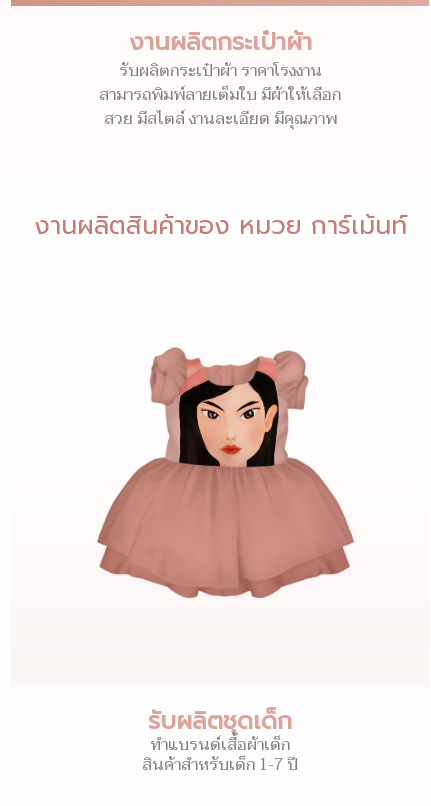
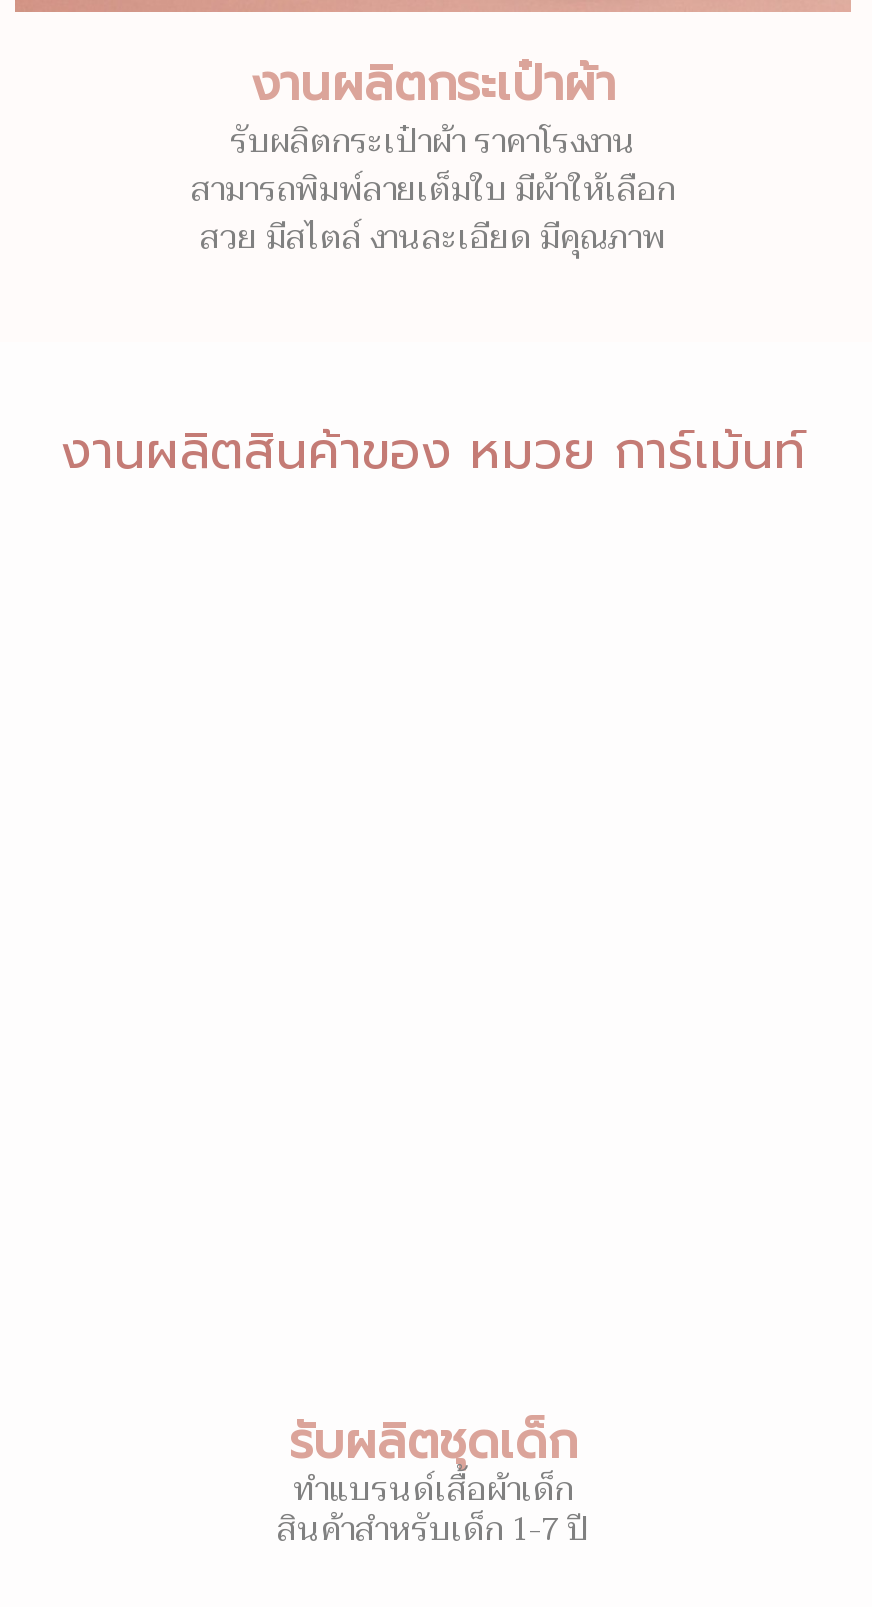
- [image]
